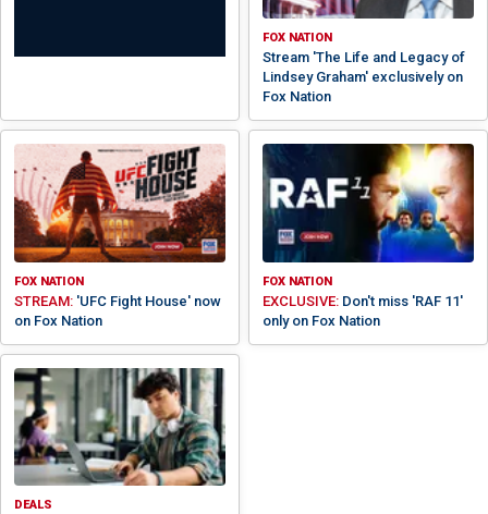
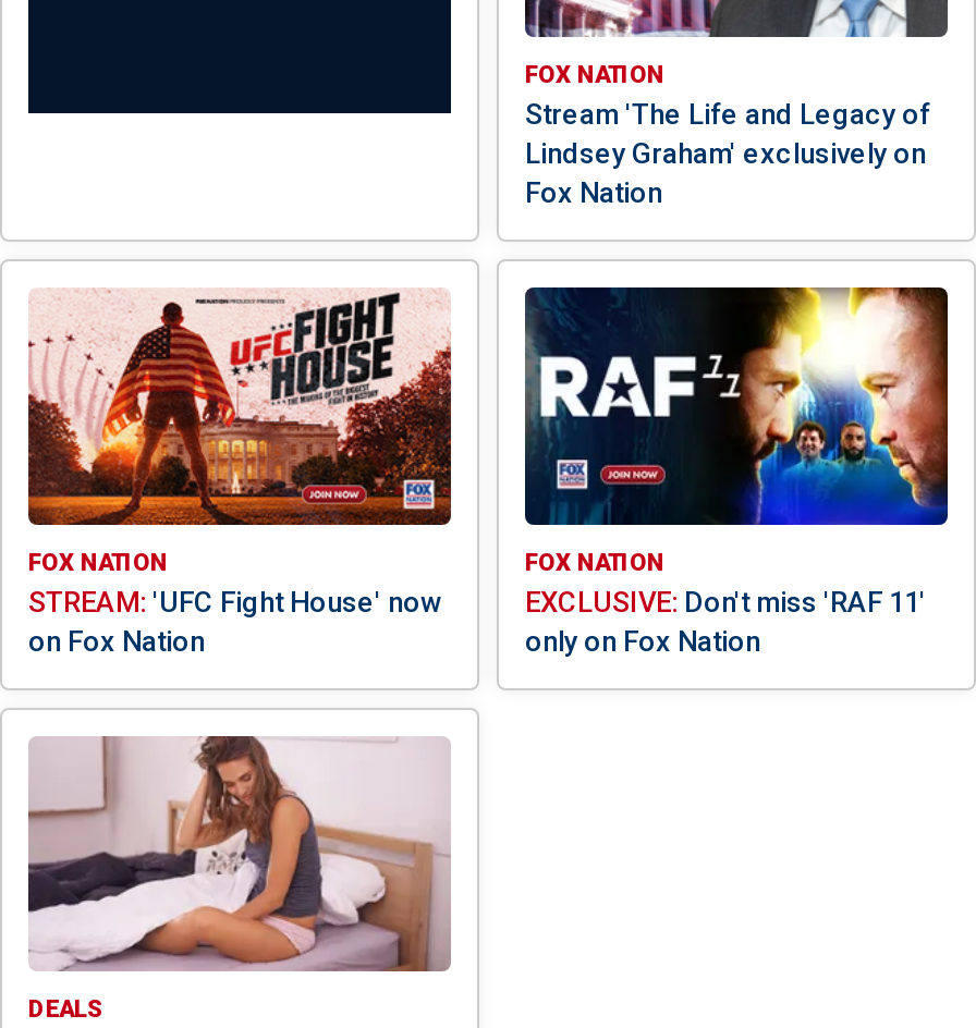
- [image]
+ [image]
